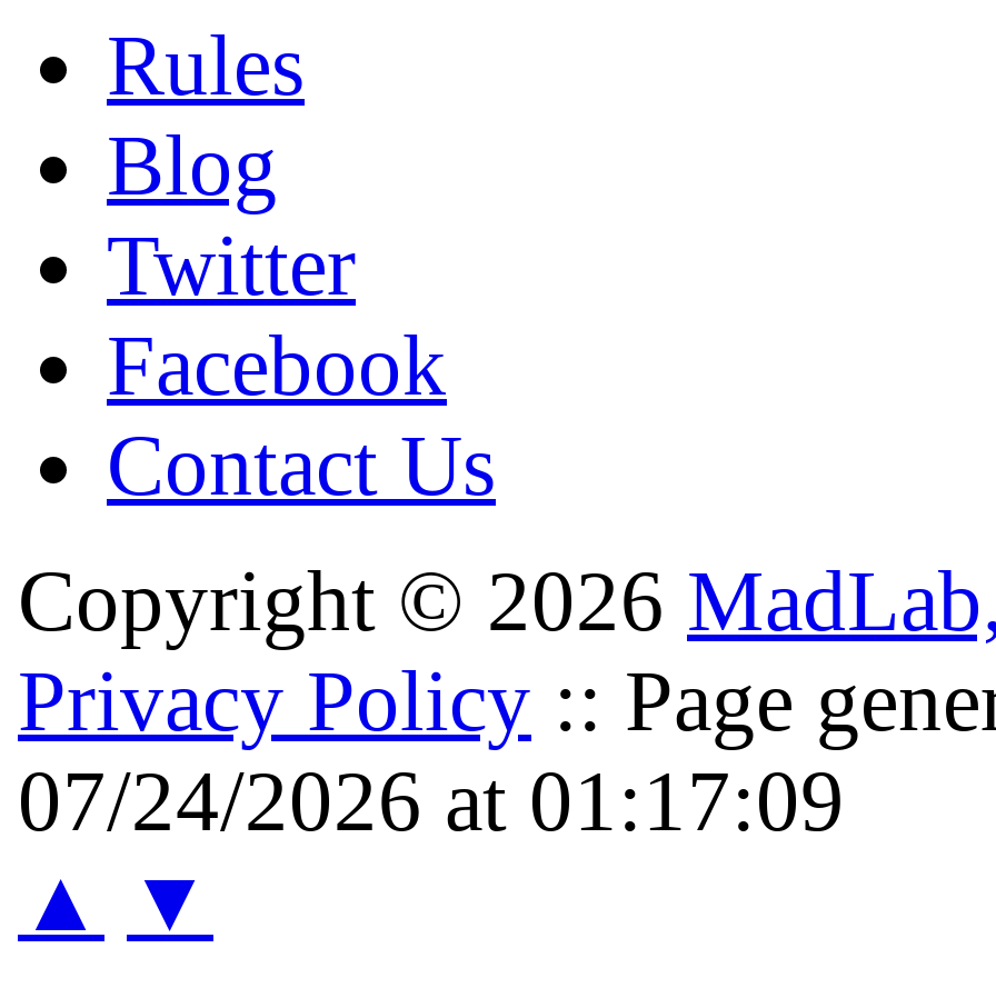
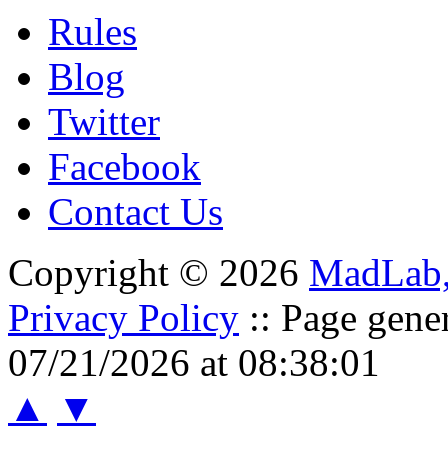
- 07/24/2026 at 01:17:09
+ 07/21/2026 at 08:38:01
